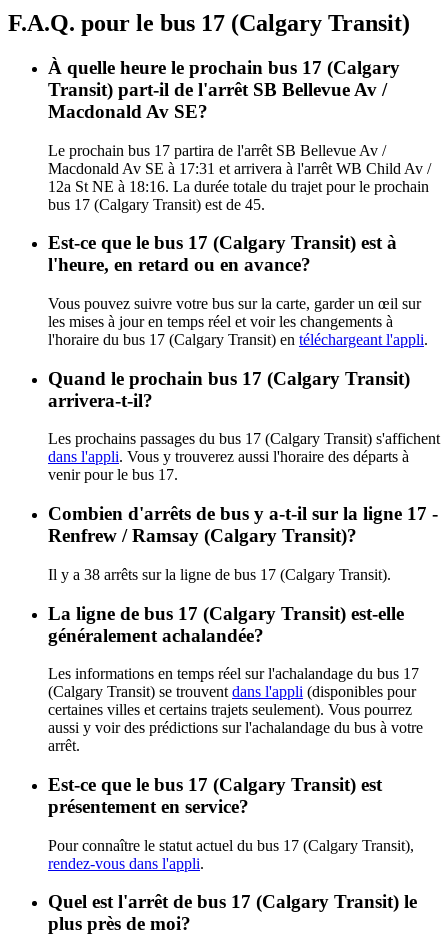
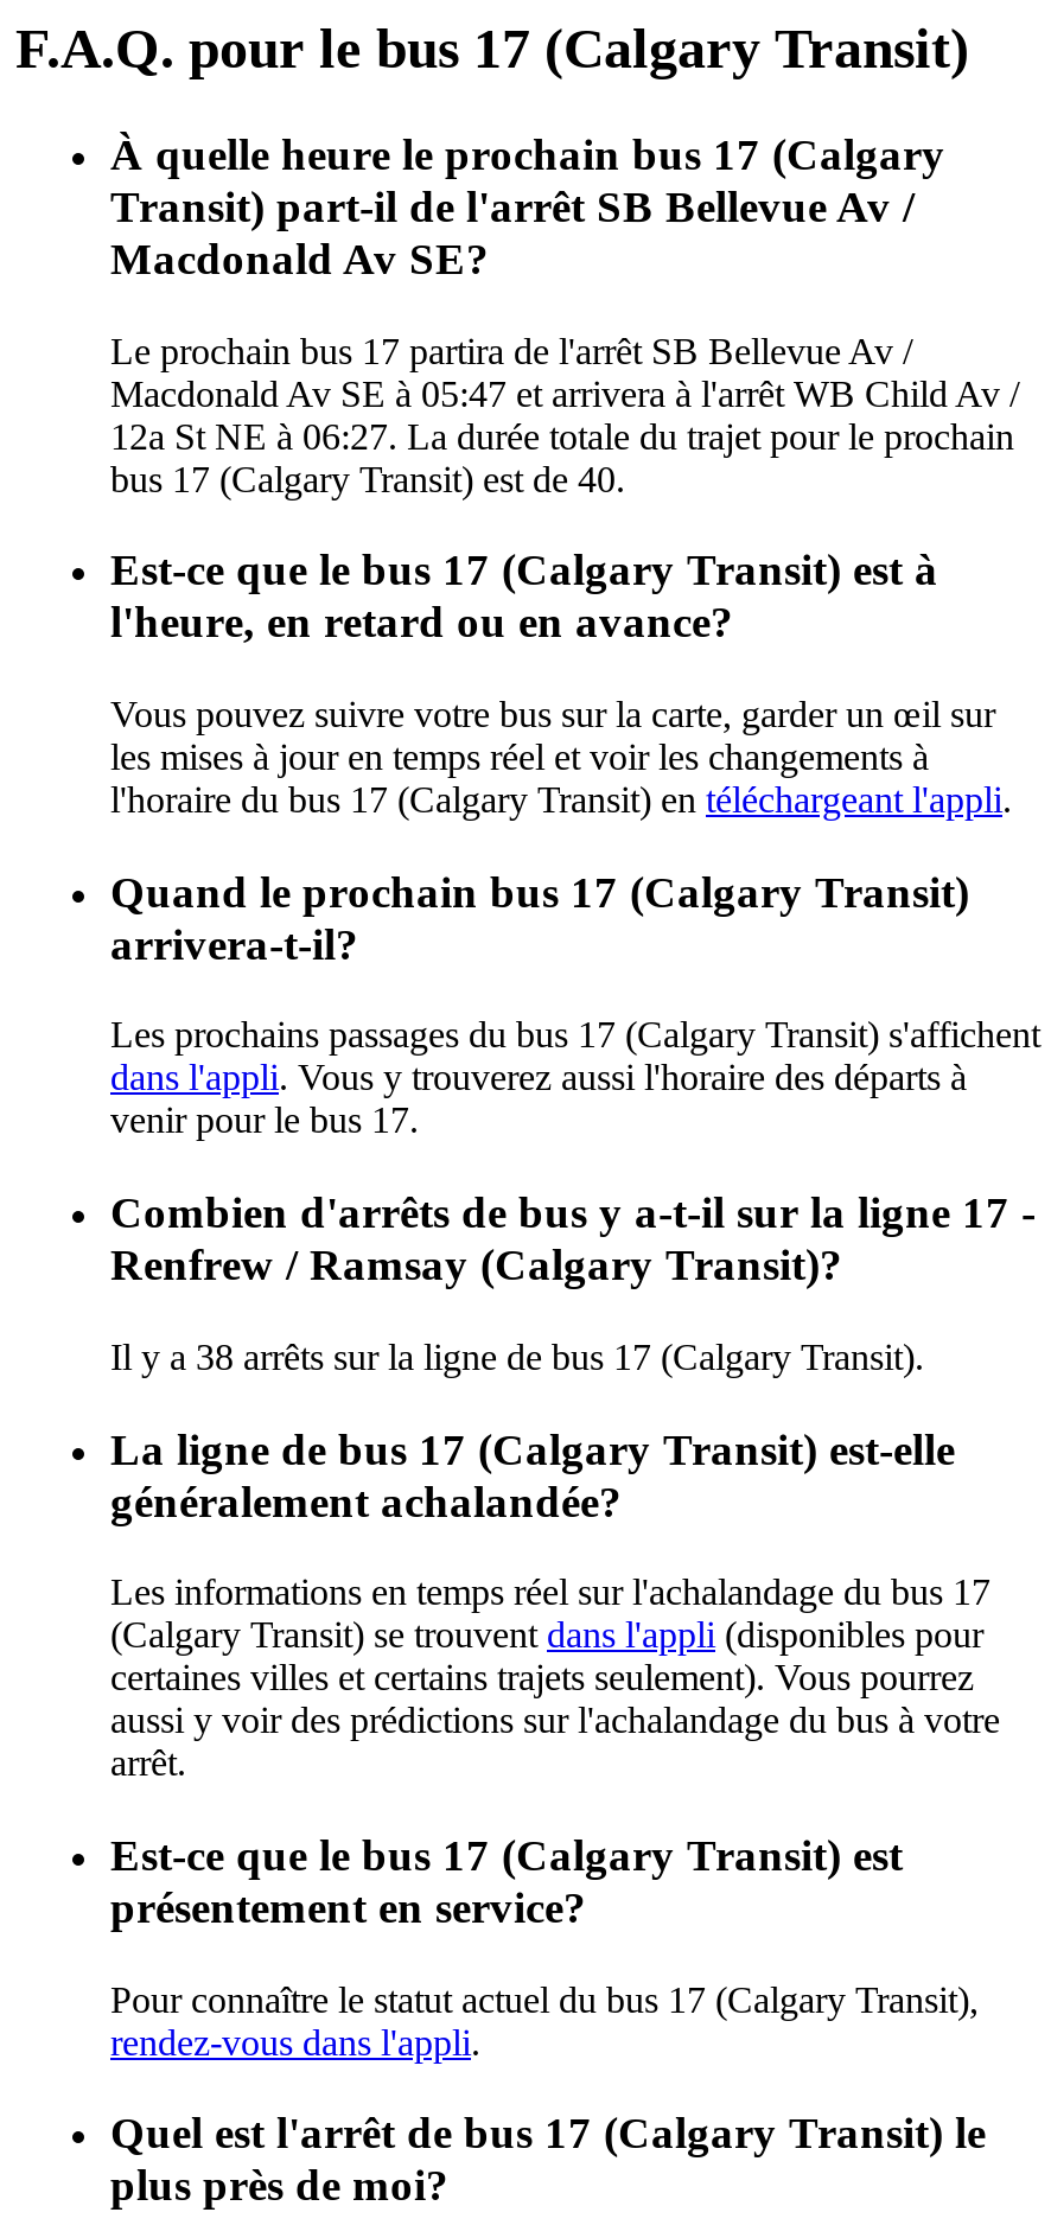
- Macdonald Av SE à 17:31 et arrivera à l'arrêt WB Child Av /
+ Macdonald Av SE à 05:47 et arrivera à l'arrêt WB Child Av /

- 12a St NE à 18:16. La durée totale du trajet pour le prochain
+ 12a St NE à 06:27. La durée totale du trajet pour le prochain

- bus 17 (Calgary Transit) est de 45.
+ bus 17 (Calgary Transit) est de 40.
